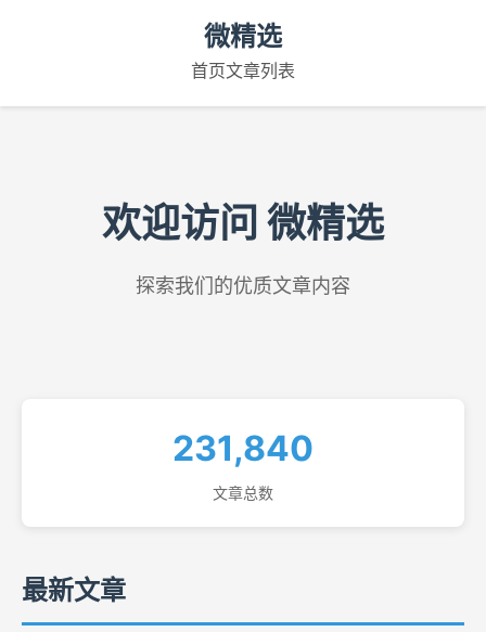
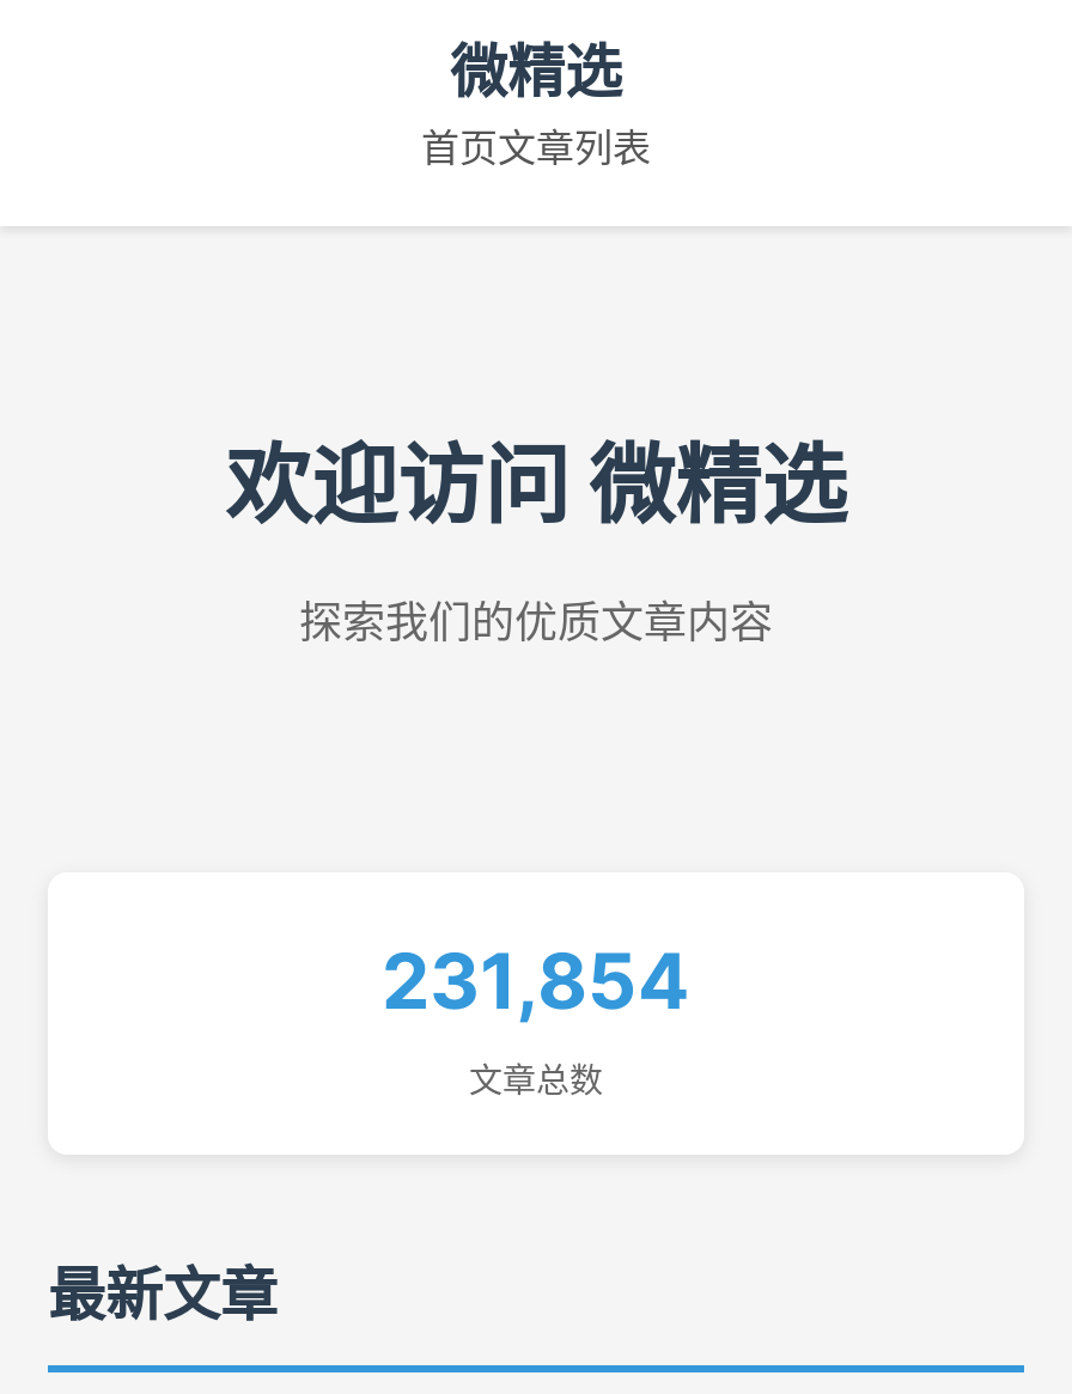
- 231,840
+ 231,854
